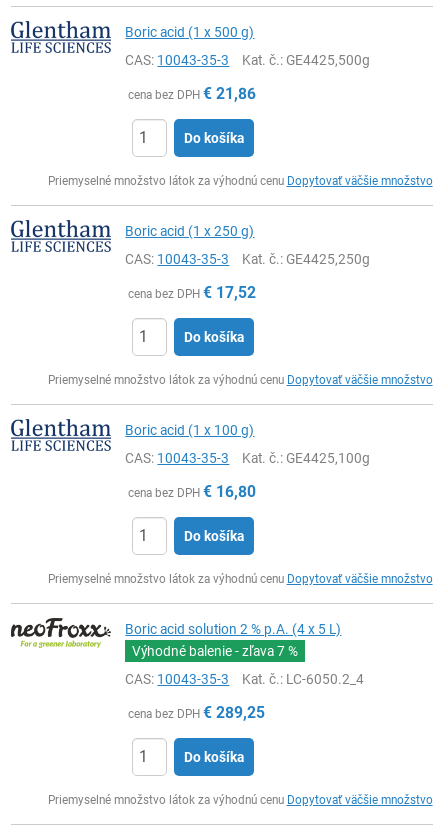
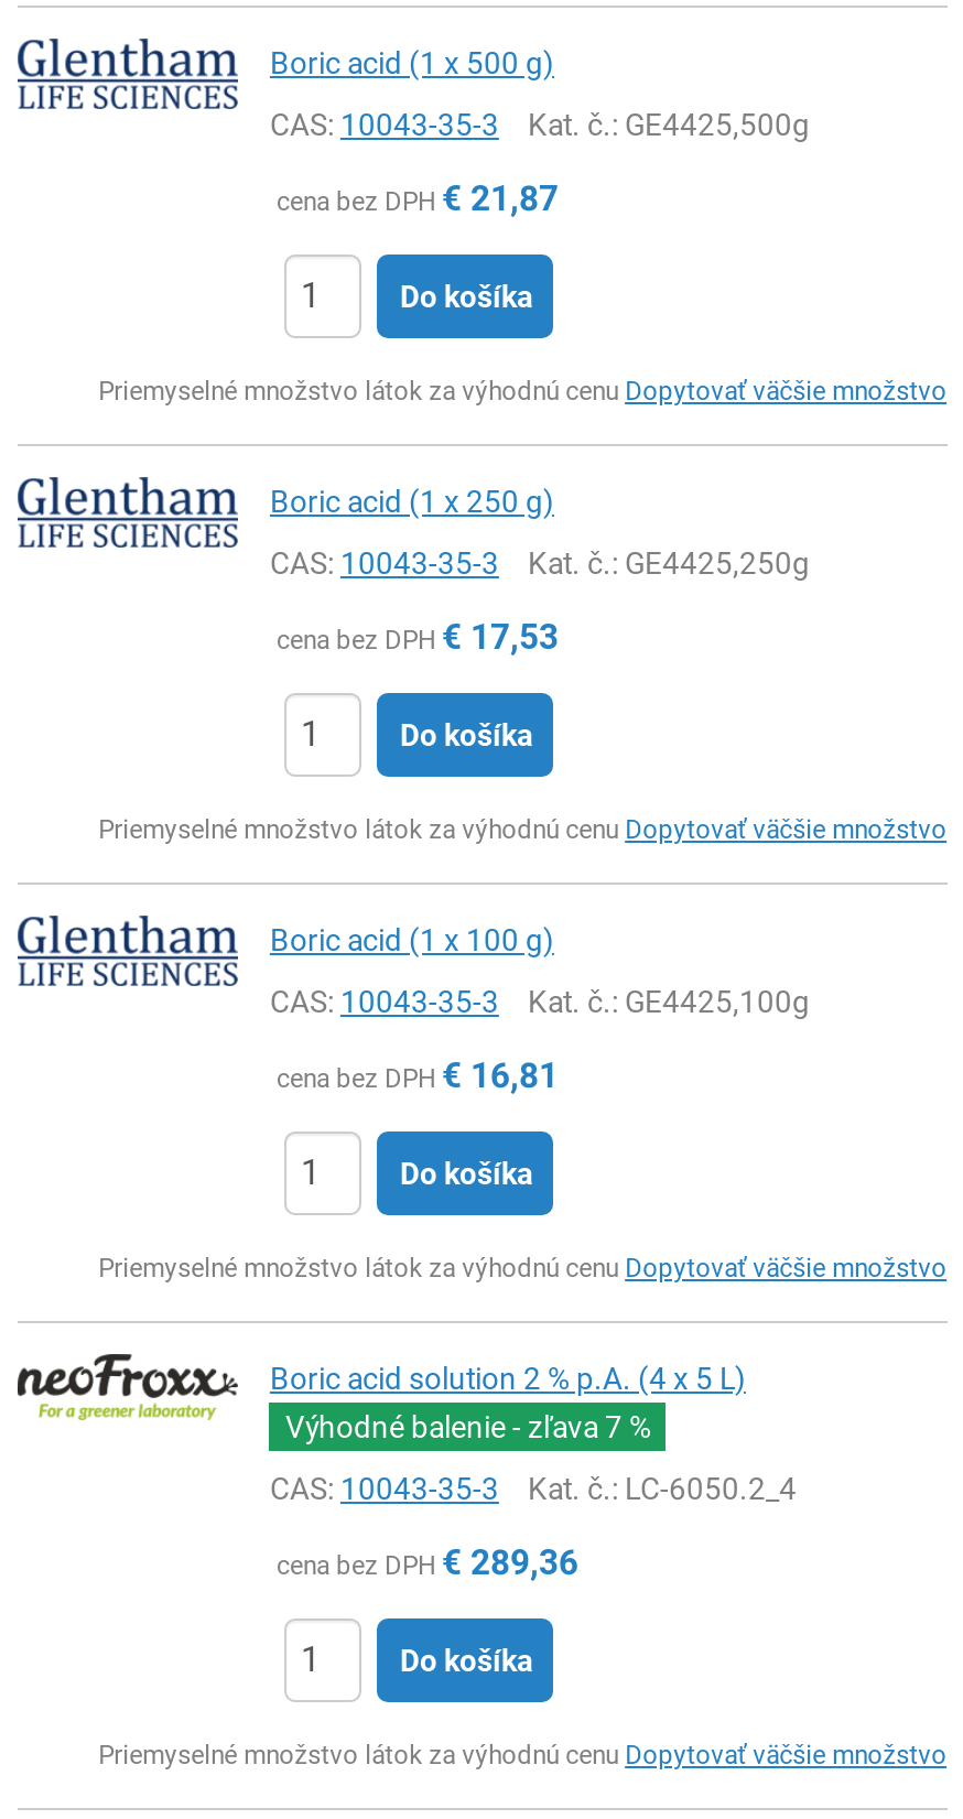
- cena bez DPH €21,86
+ cena bez DPH €21,87

- cena bez DPH €17,52
+ cena bez DPH €17,53

- cena bez DPH €16,80
+ cena bez DPH €16,81

- cena bez DPH €289,25
+ cena bez DPH €289,36
